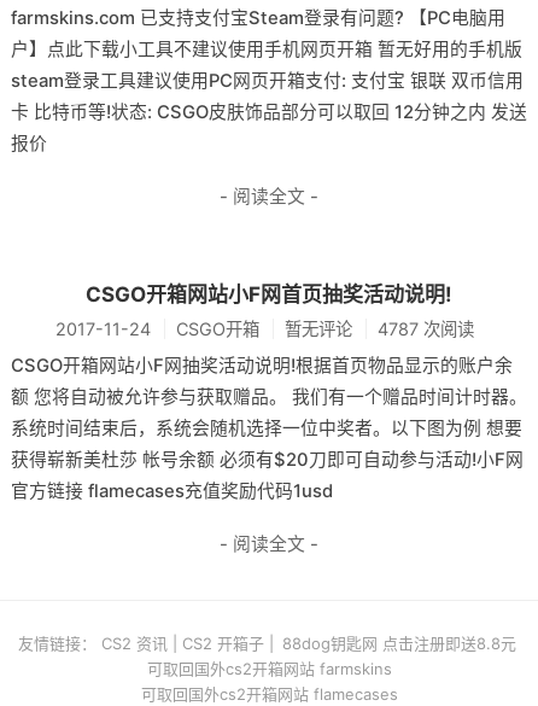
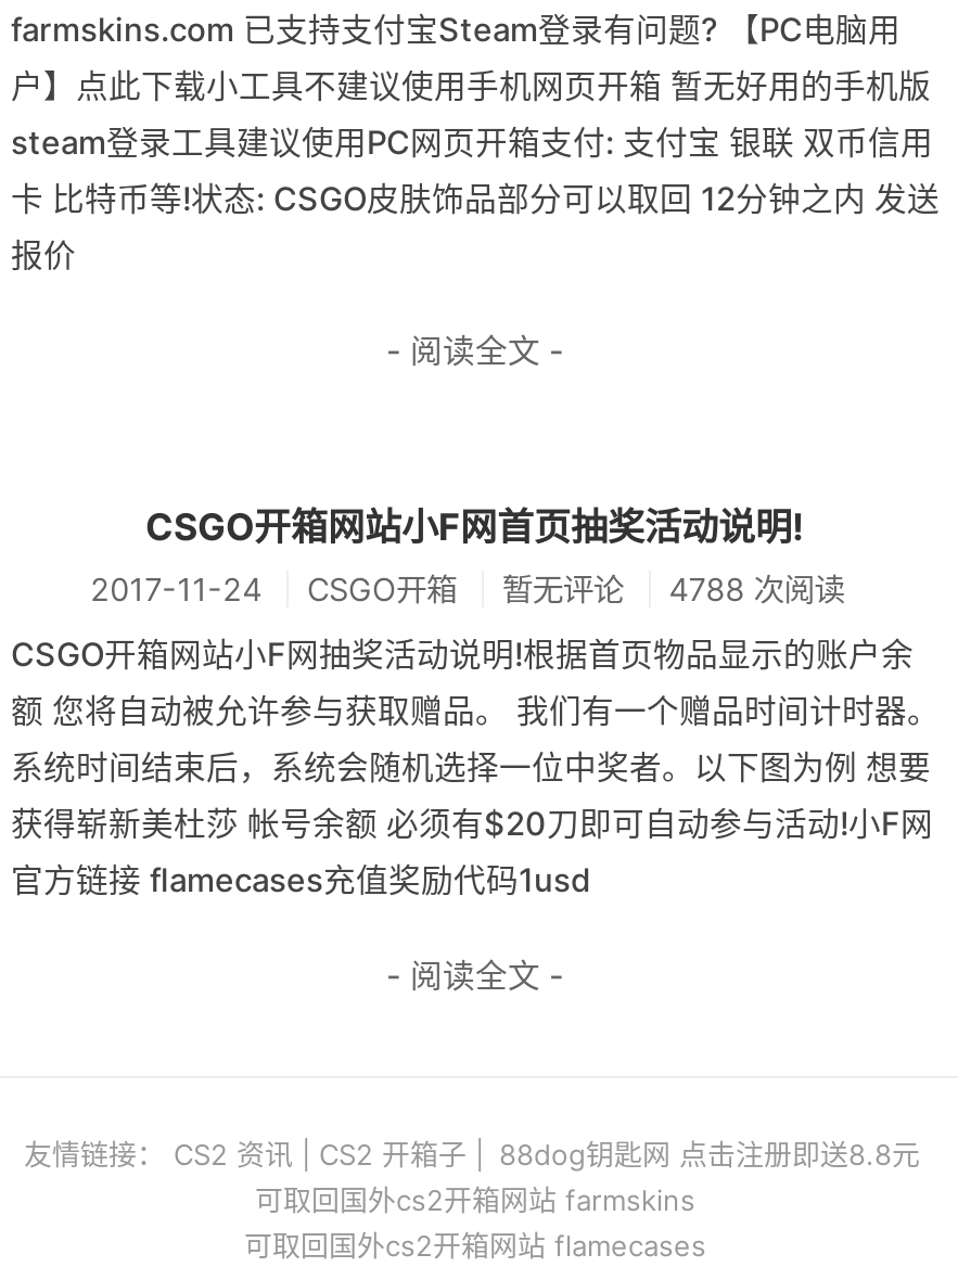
- 2017-11-24 CSGO开箱 暂无评论 4787 次阅读
+ 2017-11-24 CSGO开箱 暂无评论 4788 次阅读
